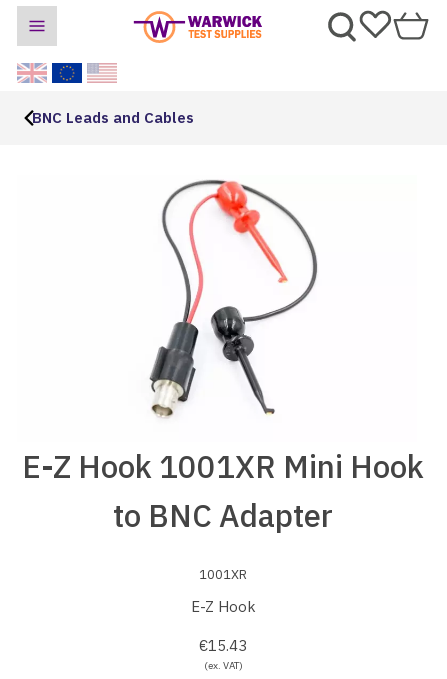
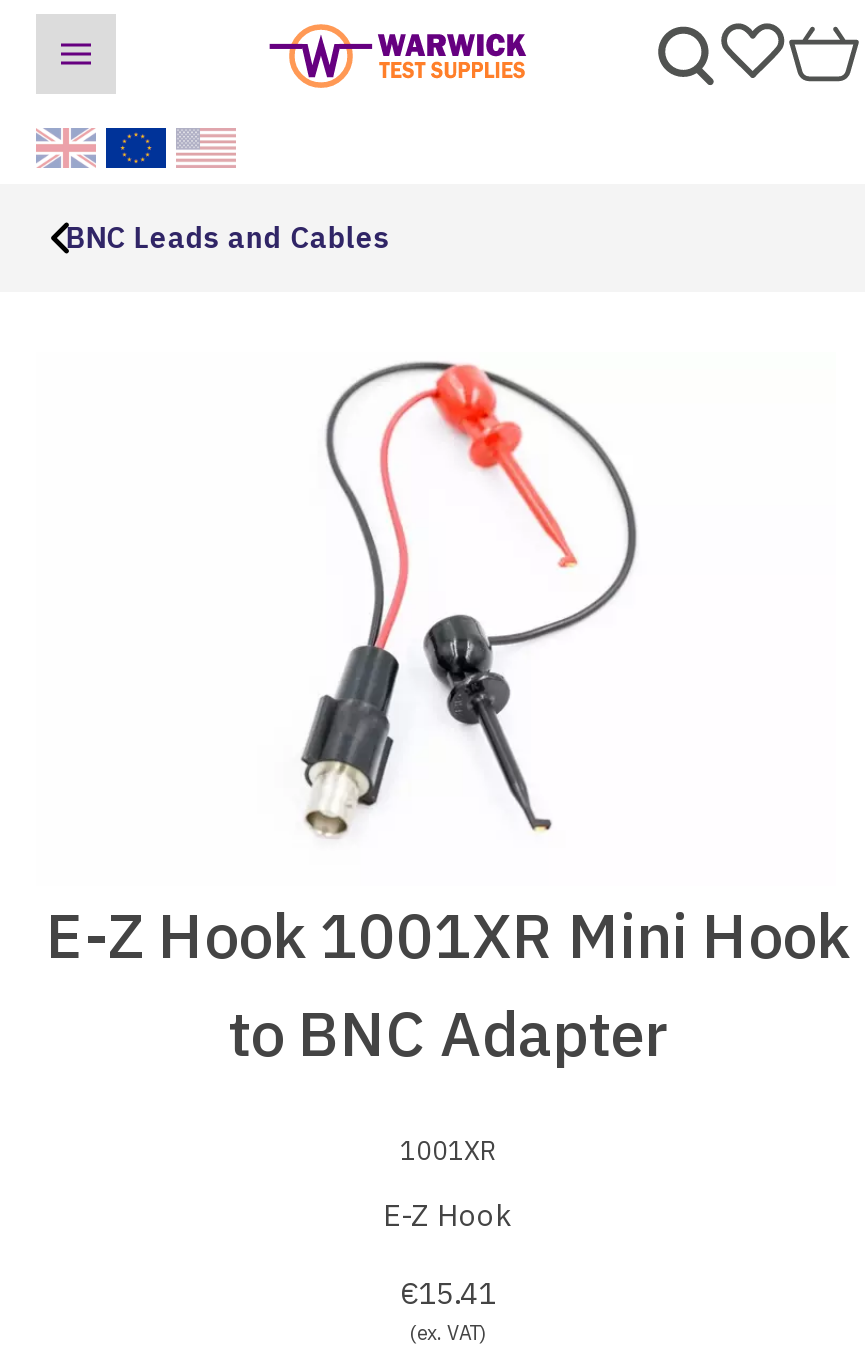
- €15.43
+ €15.41
